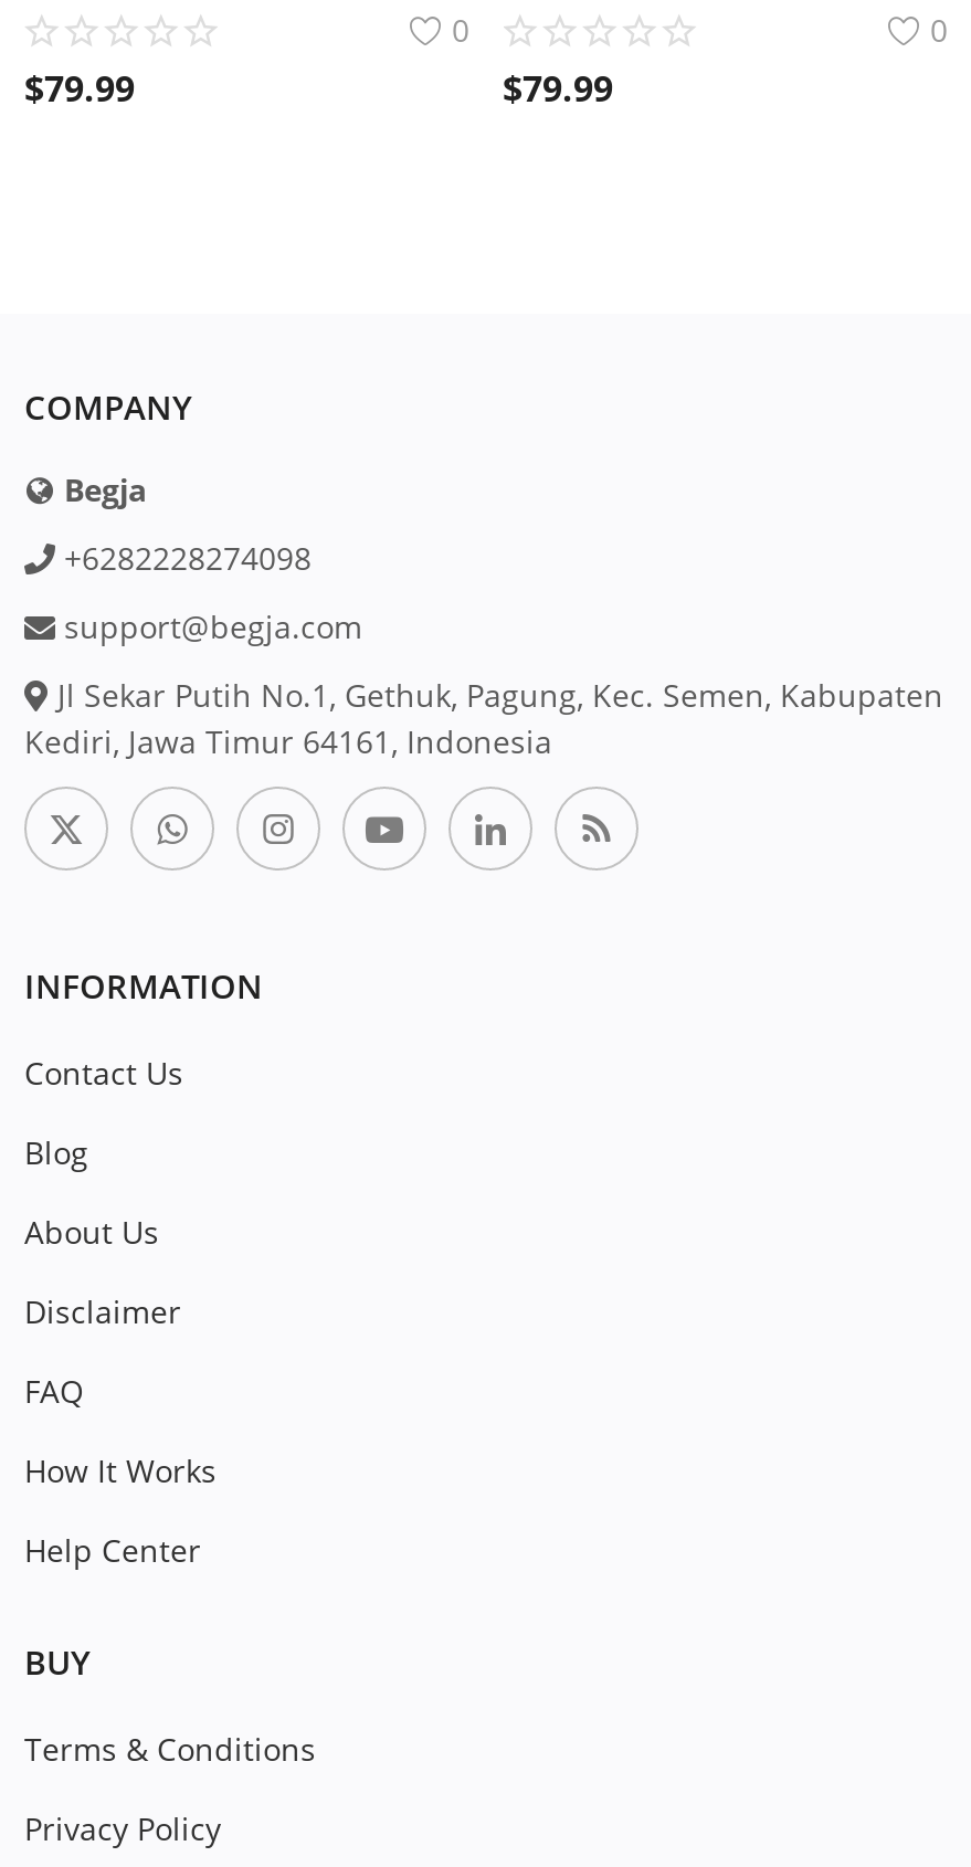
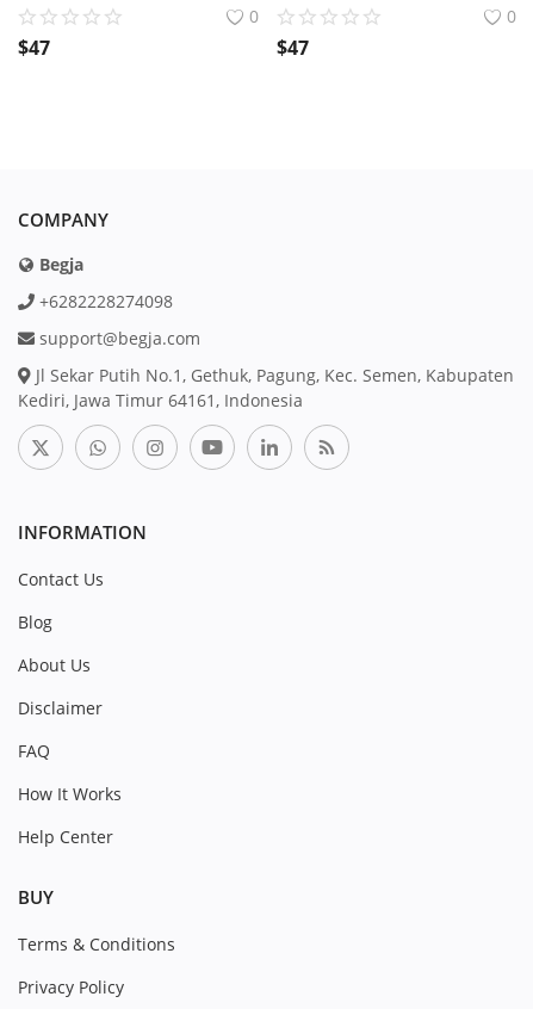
- $79.99
+ $47

- $79.99
+ $47
